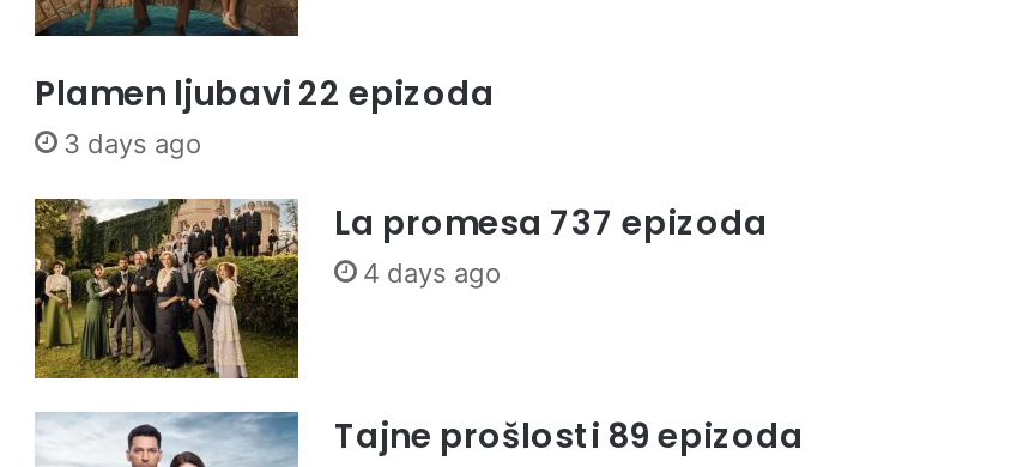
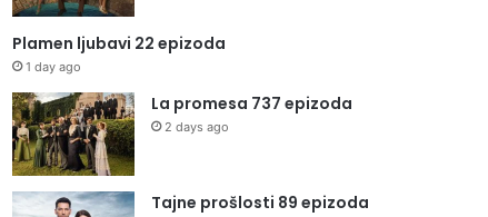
- 3 days ago
+ 1 day ago

- 4 days ago
+ 2 days ago
